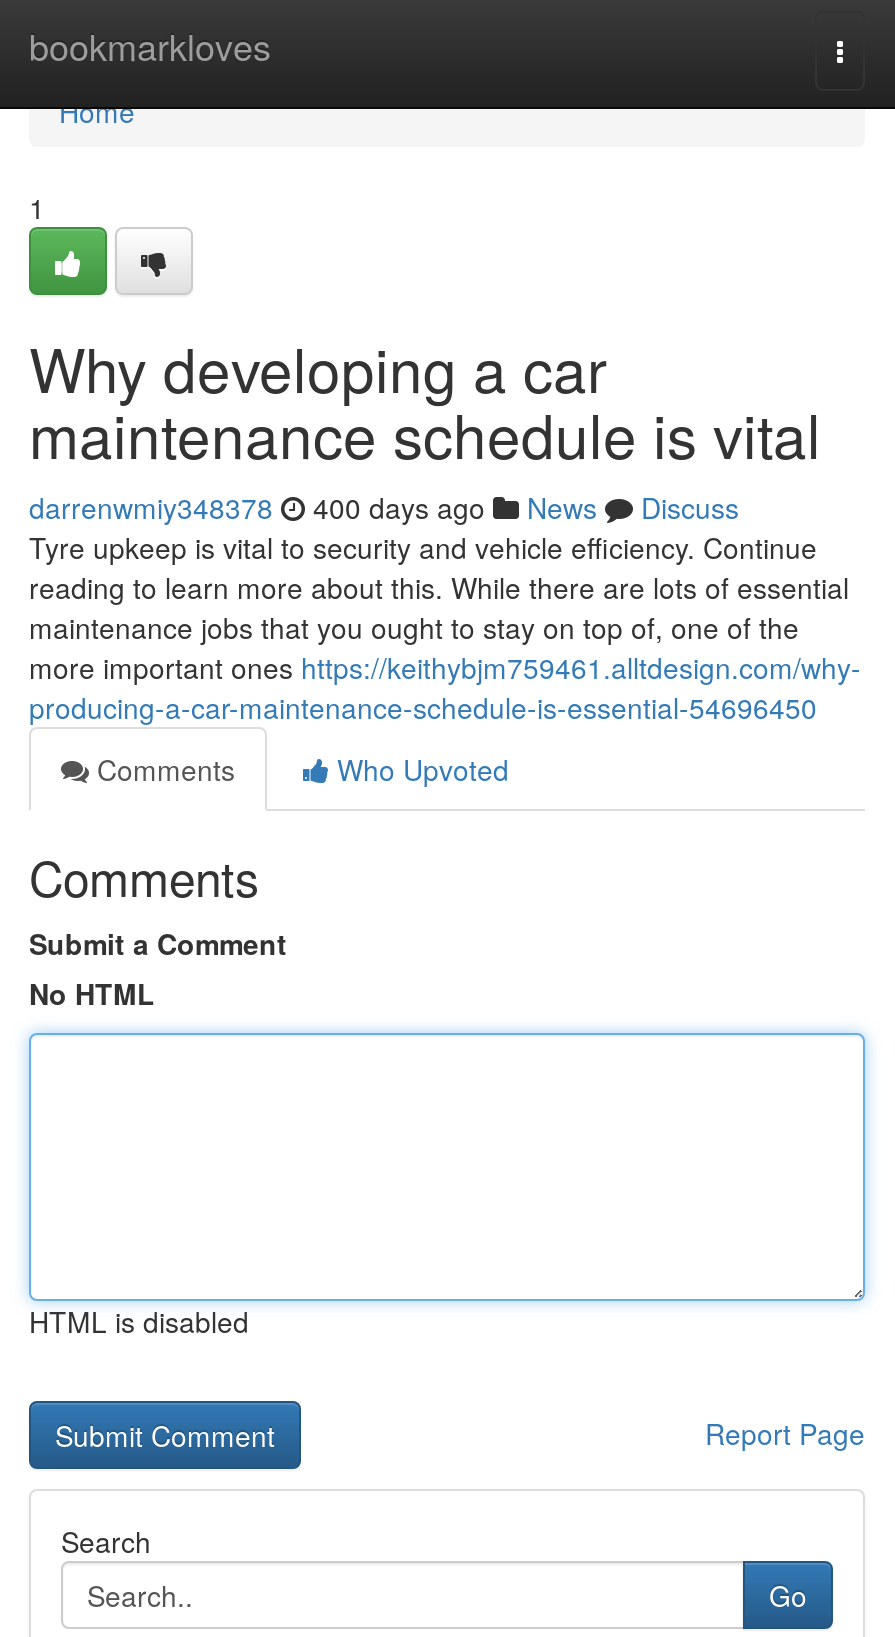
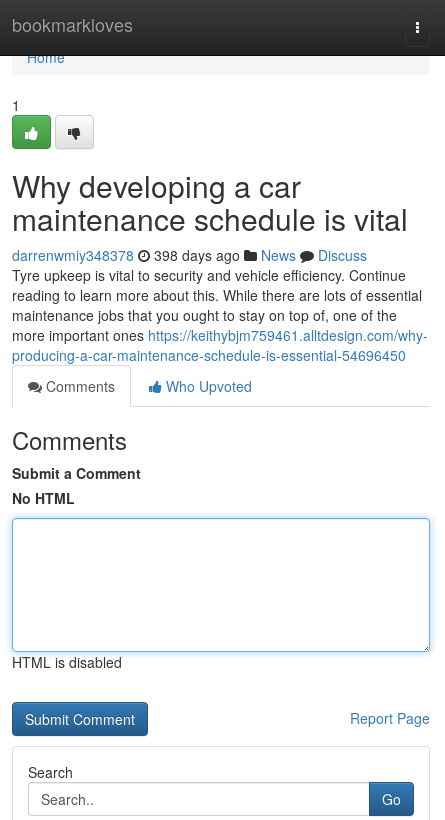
- darrenwmiy348378 400 days ago News Discuss
+ darrenwmiy348378 398 days ago News Discuss
